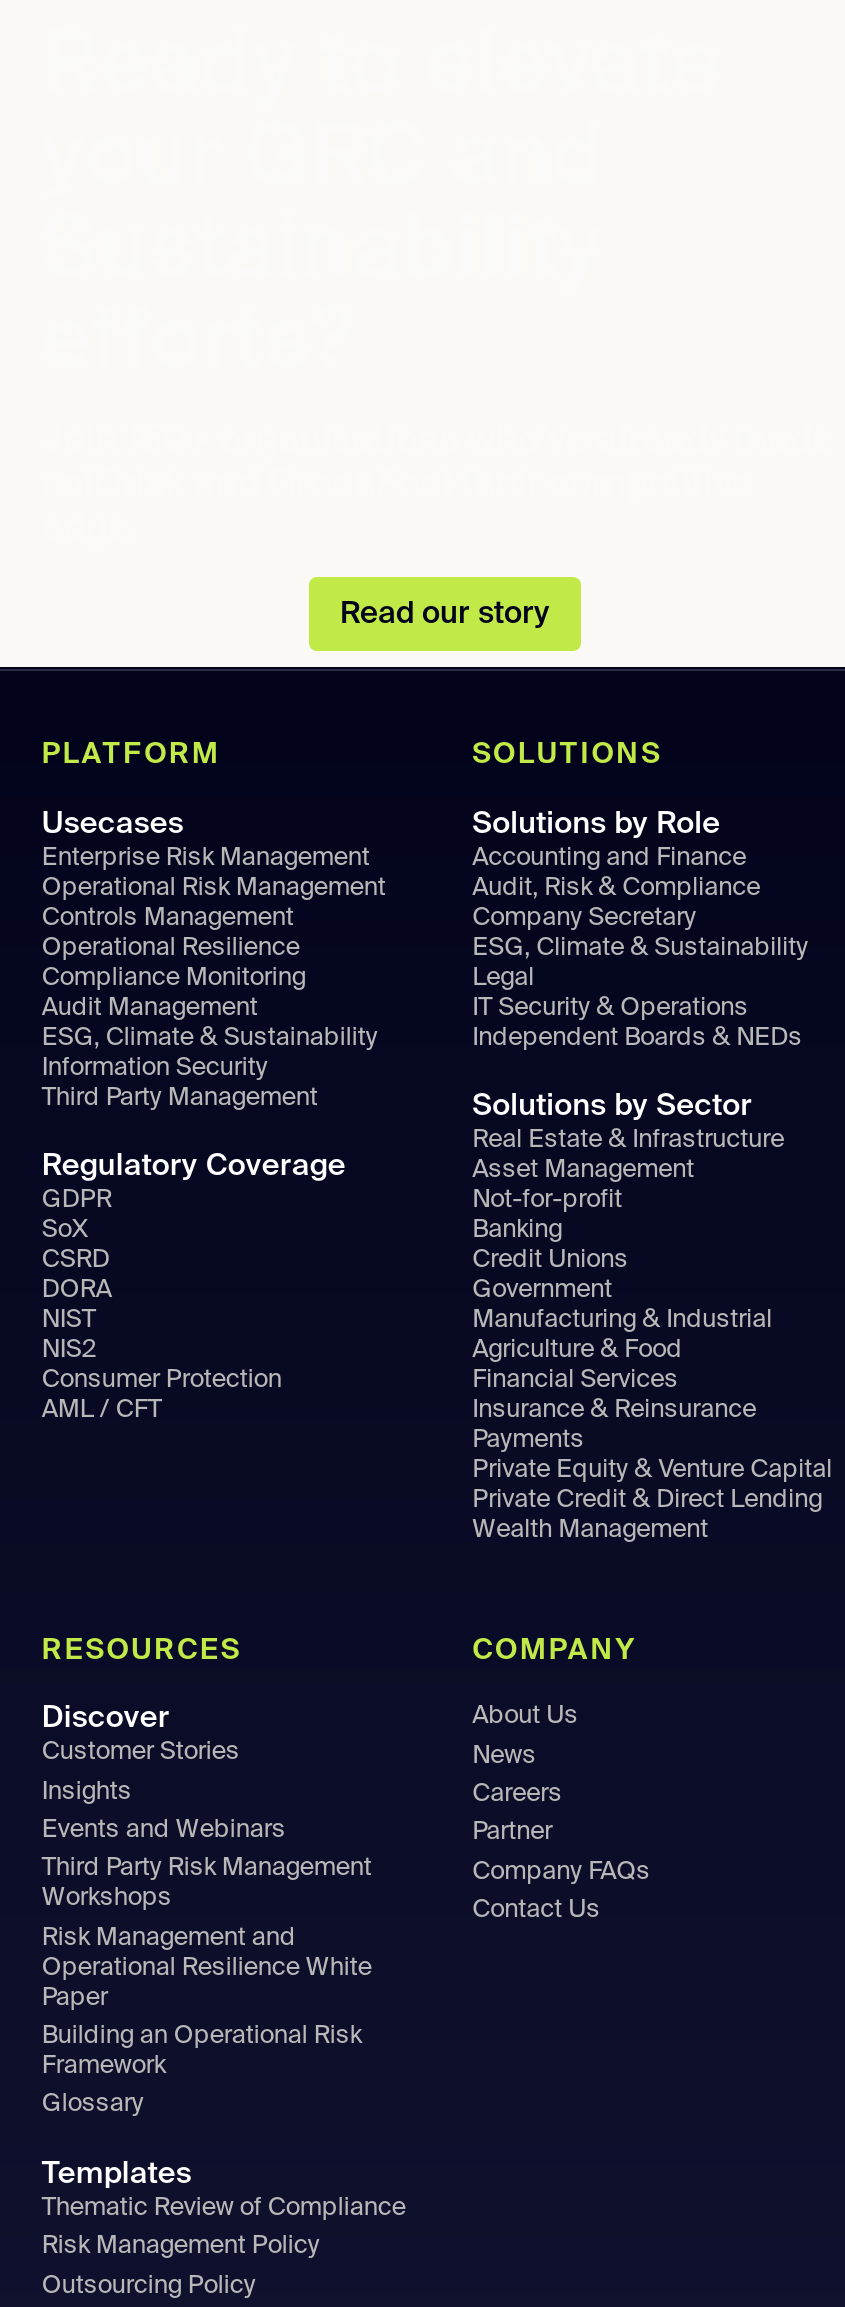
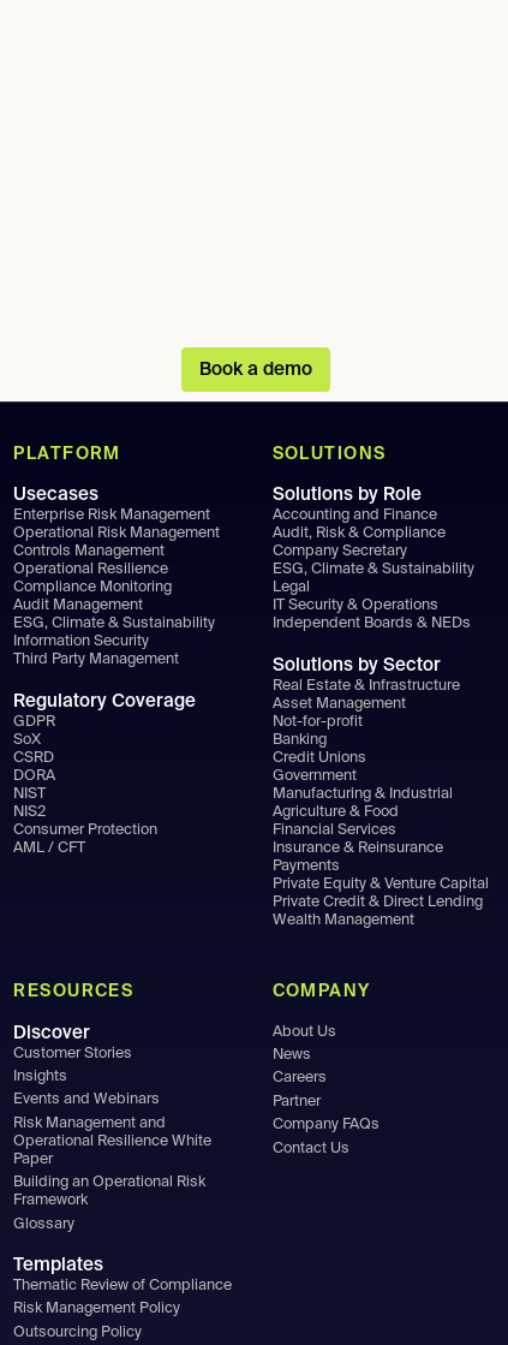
- Read our story
+ Book a demo

- Third Party Risk Management
- Workshops
